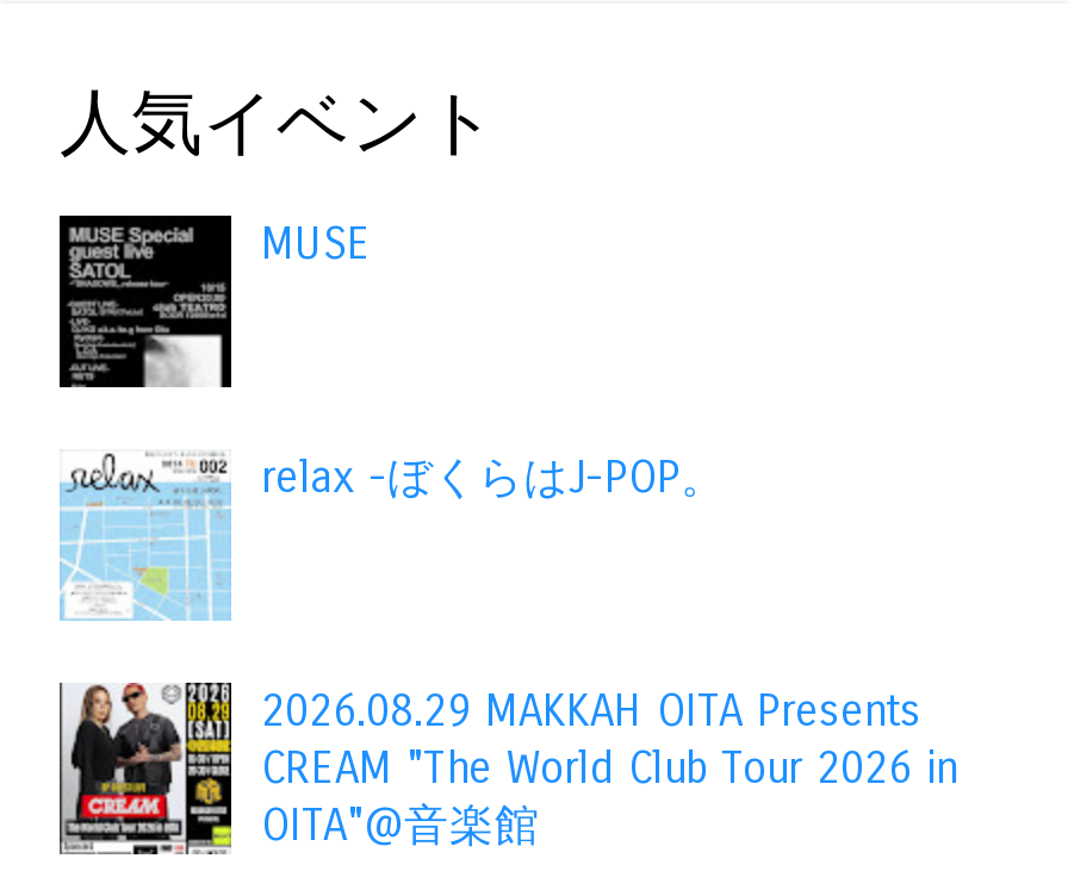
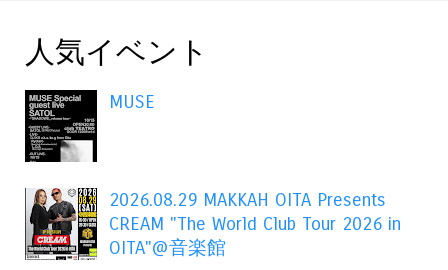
- [image]
- relax -ぼくらはJ-POP。
